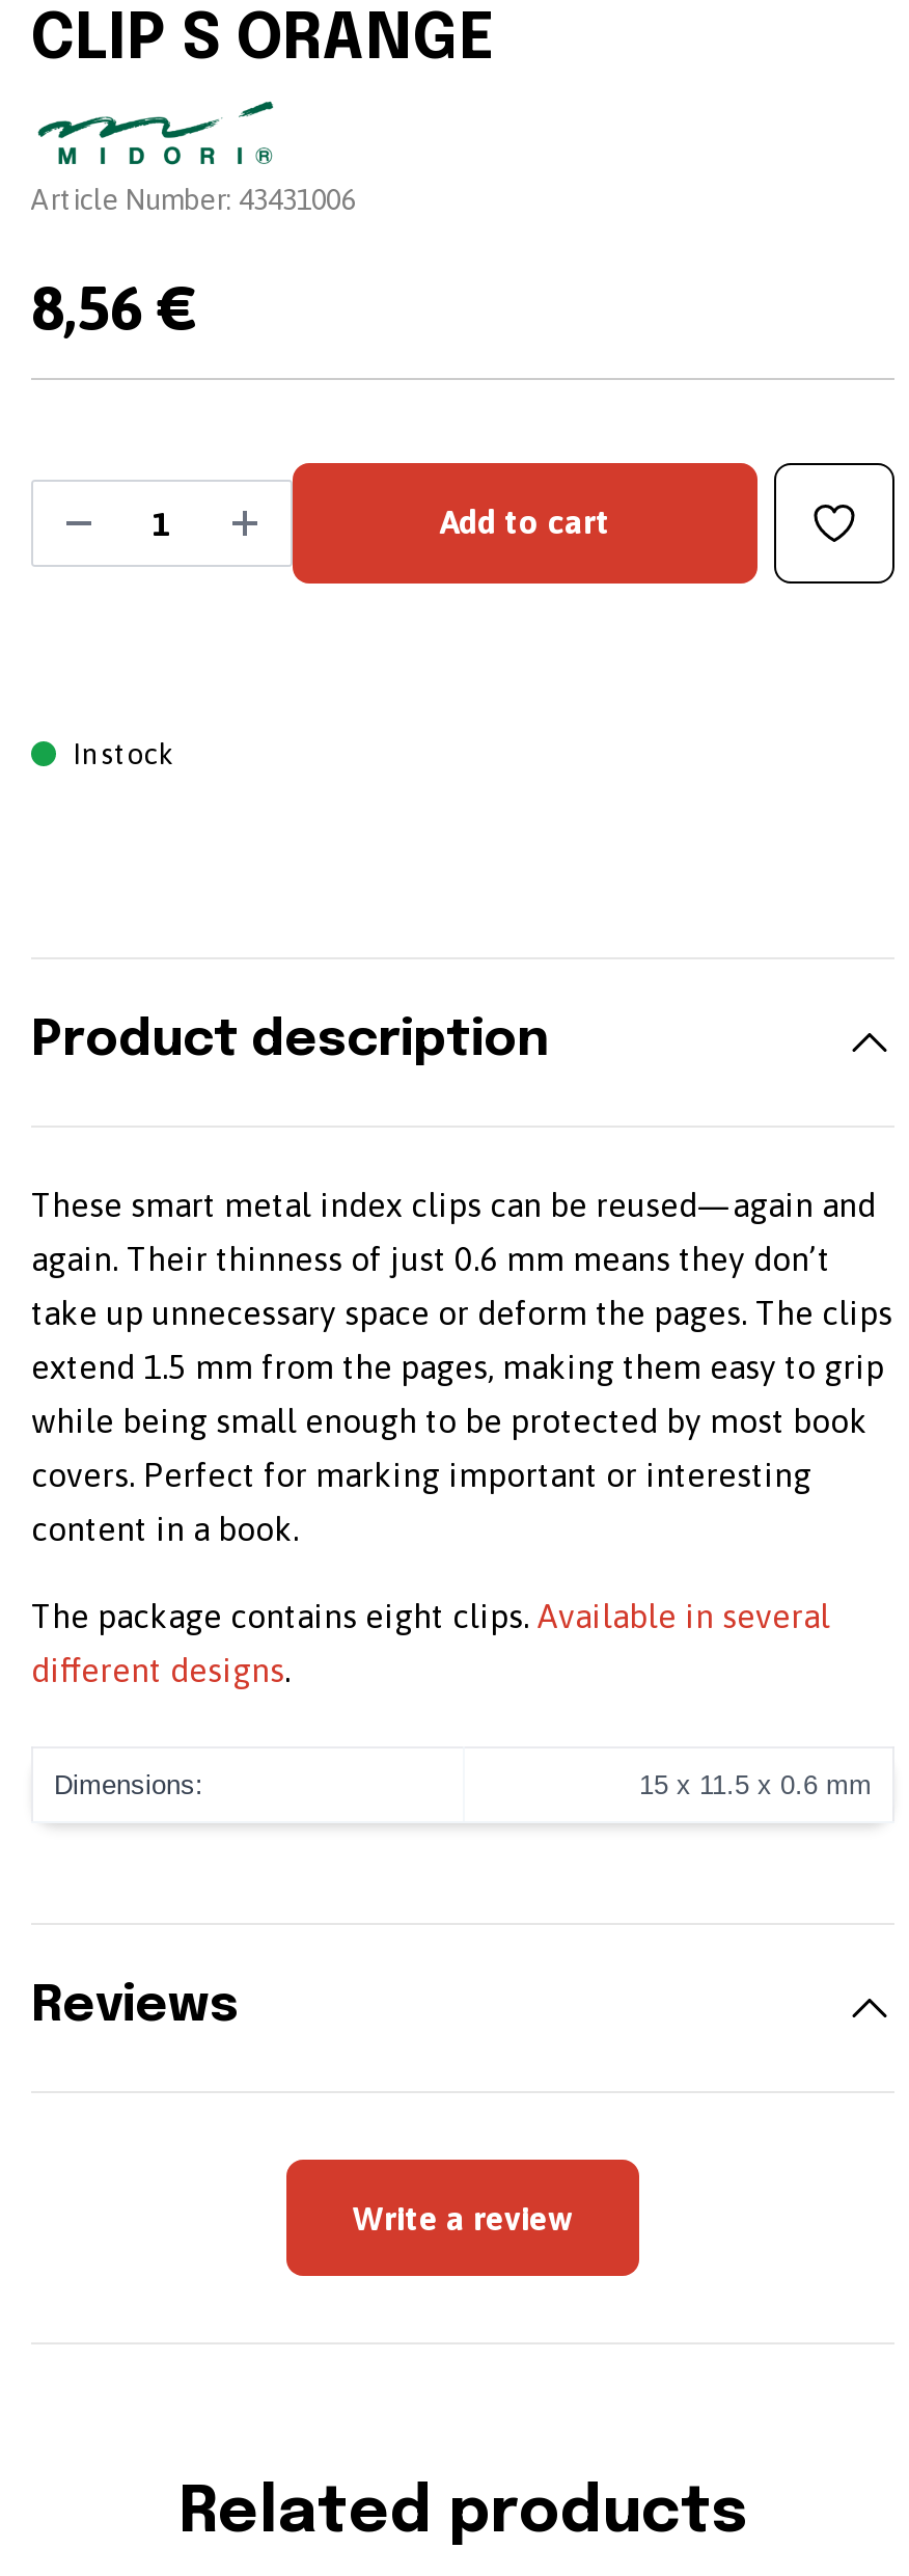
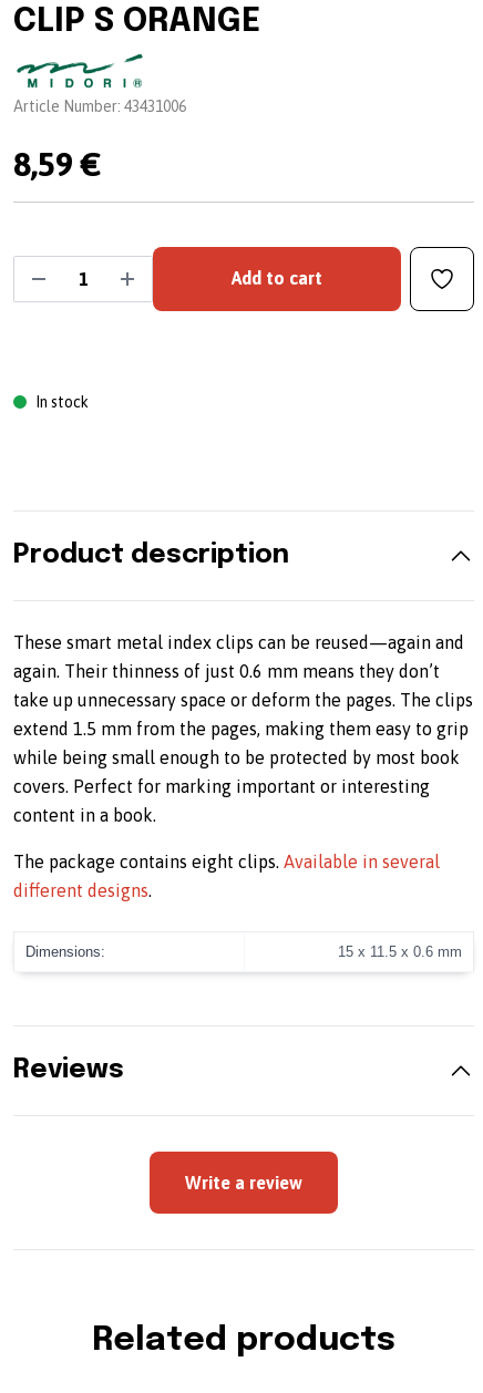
- 8,56 €
+ 8,59 €
